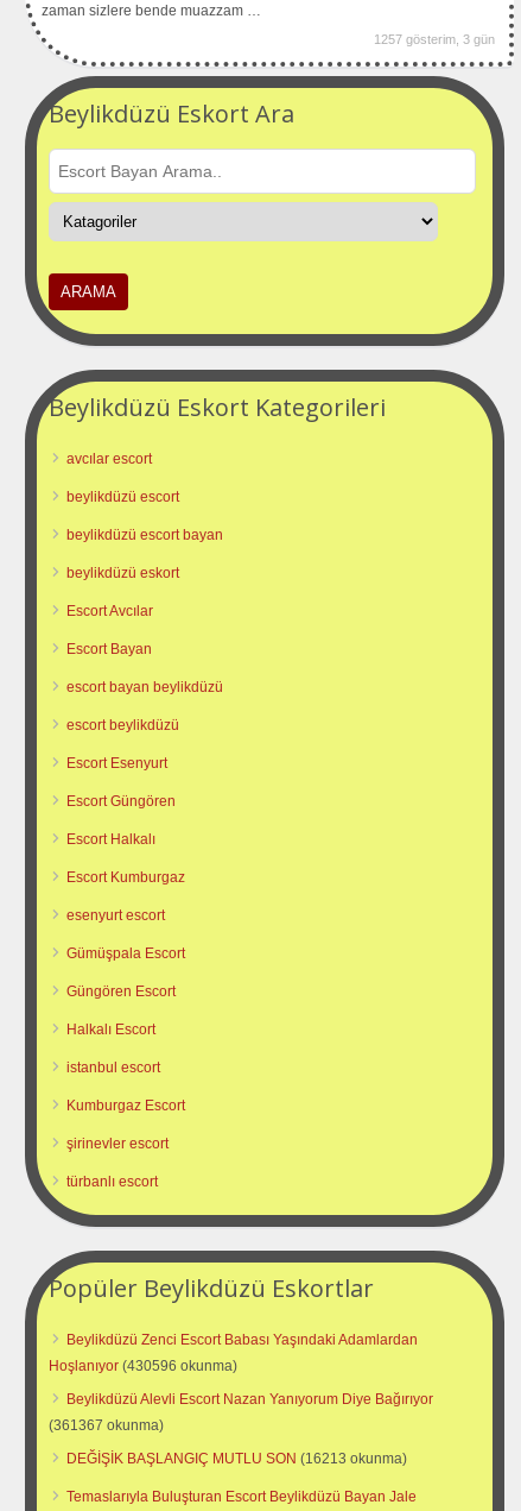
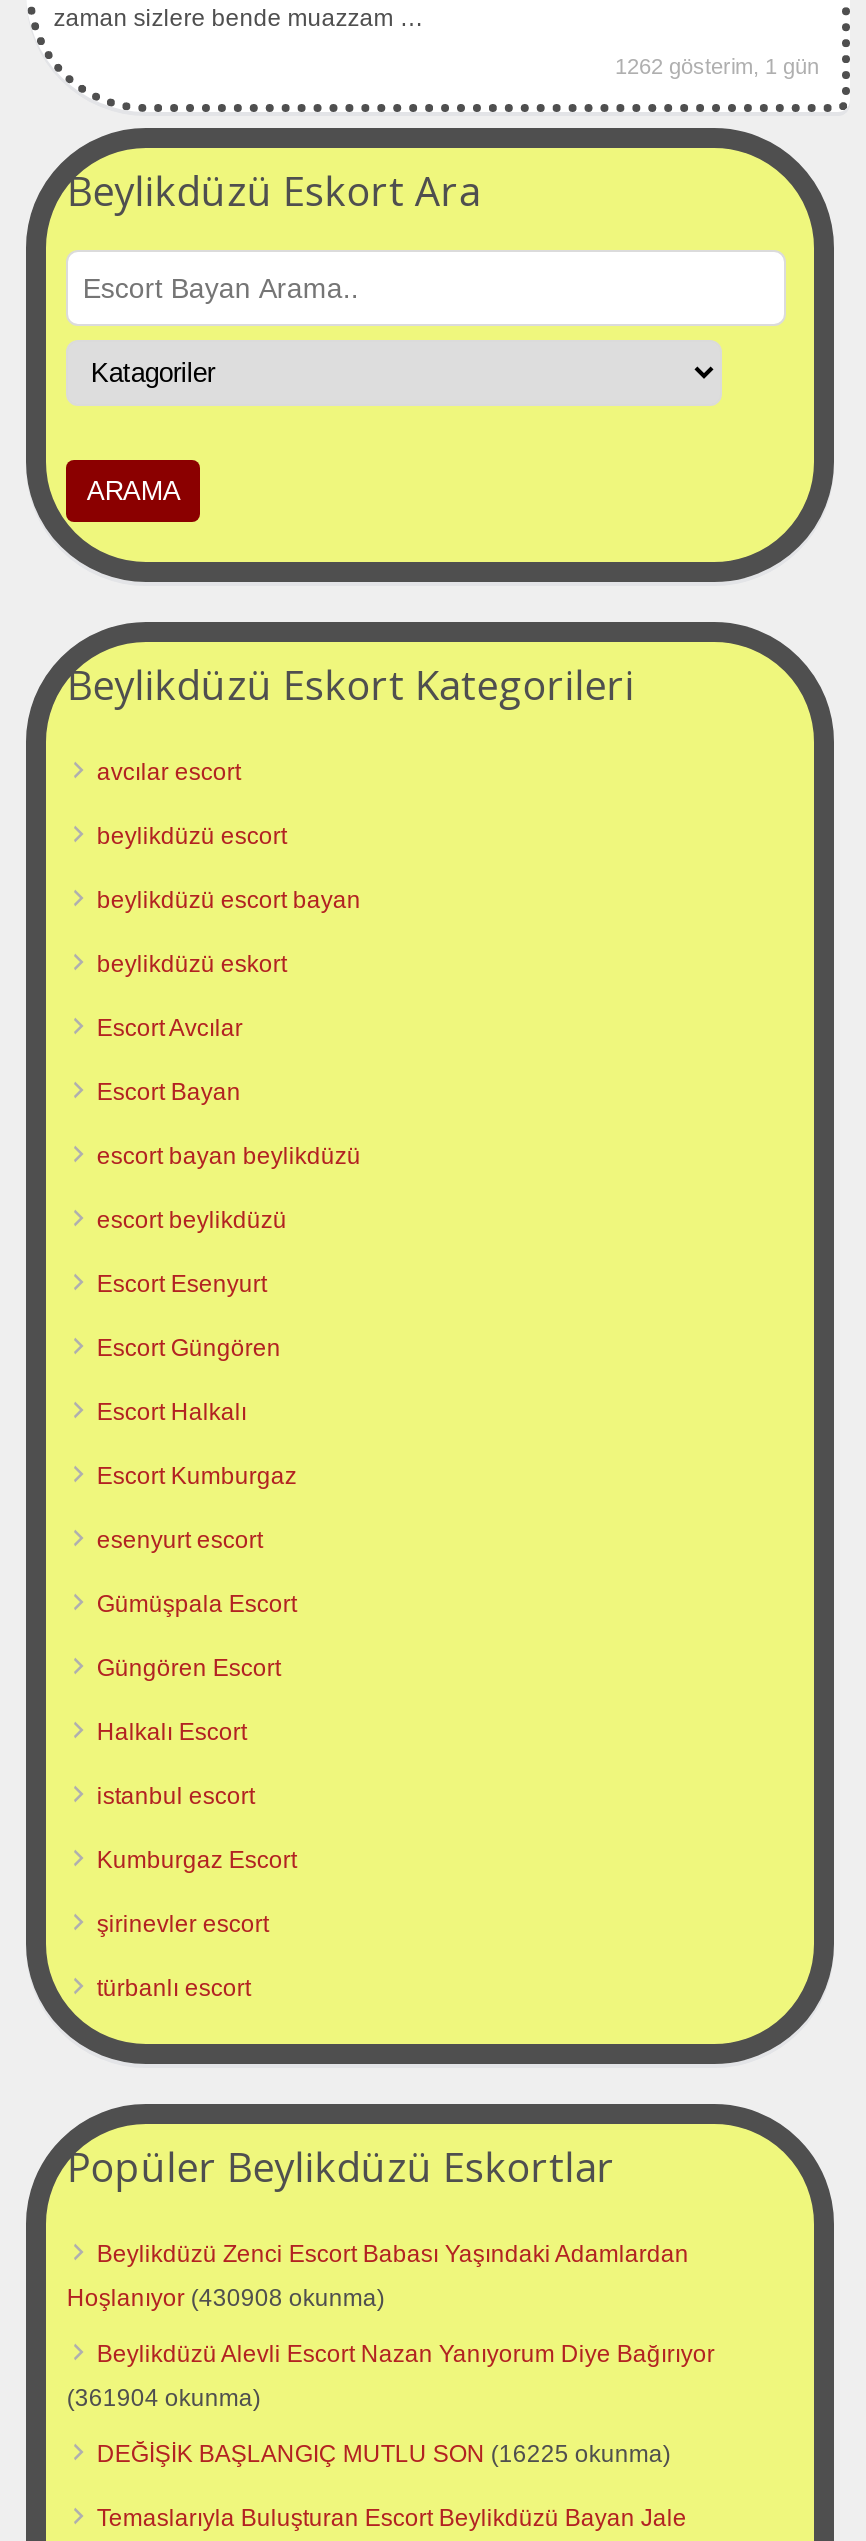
- 1257 gösterim, 3 gün
+ 1262 gösterim, 1 gün

- Hoşlanıyor (430596 okunma)
+ Hoşlanıyor (430908 okunma)

- (361367 okunma)
+ (361904 okunma)

- DEĞİŞİK BAŞLANGIÇ MUTLU SON (16213 okunma)
+ DEĞİŞİK BAŞLANGIÇ MUTLU SON (16225 okunma)
